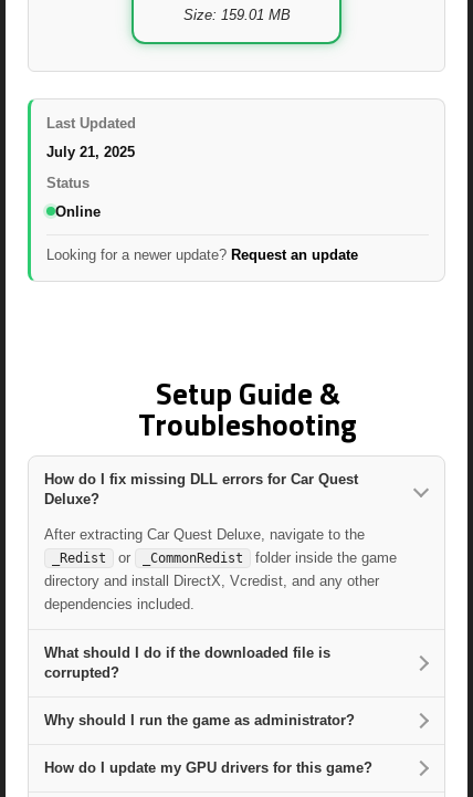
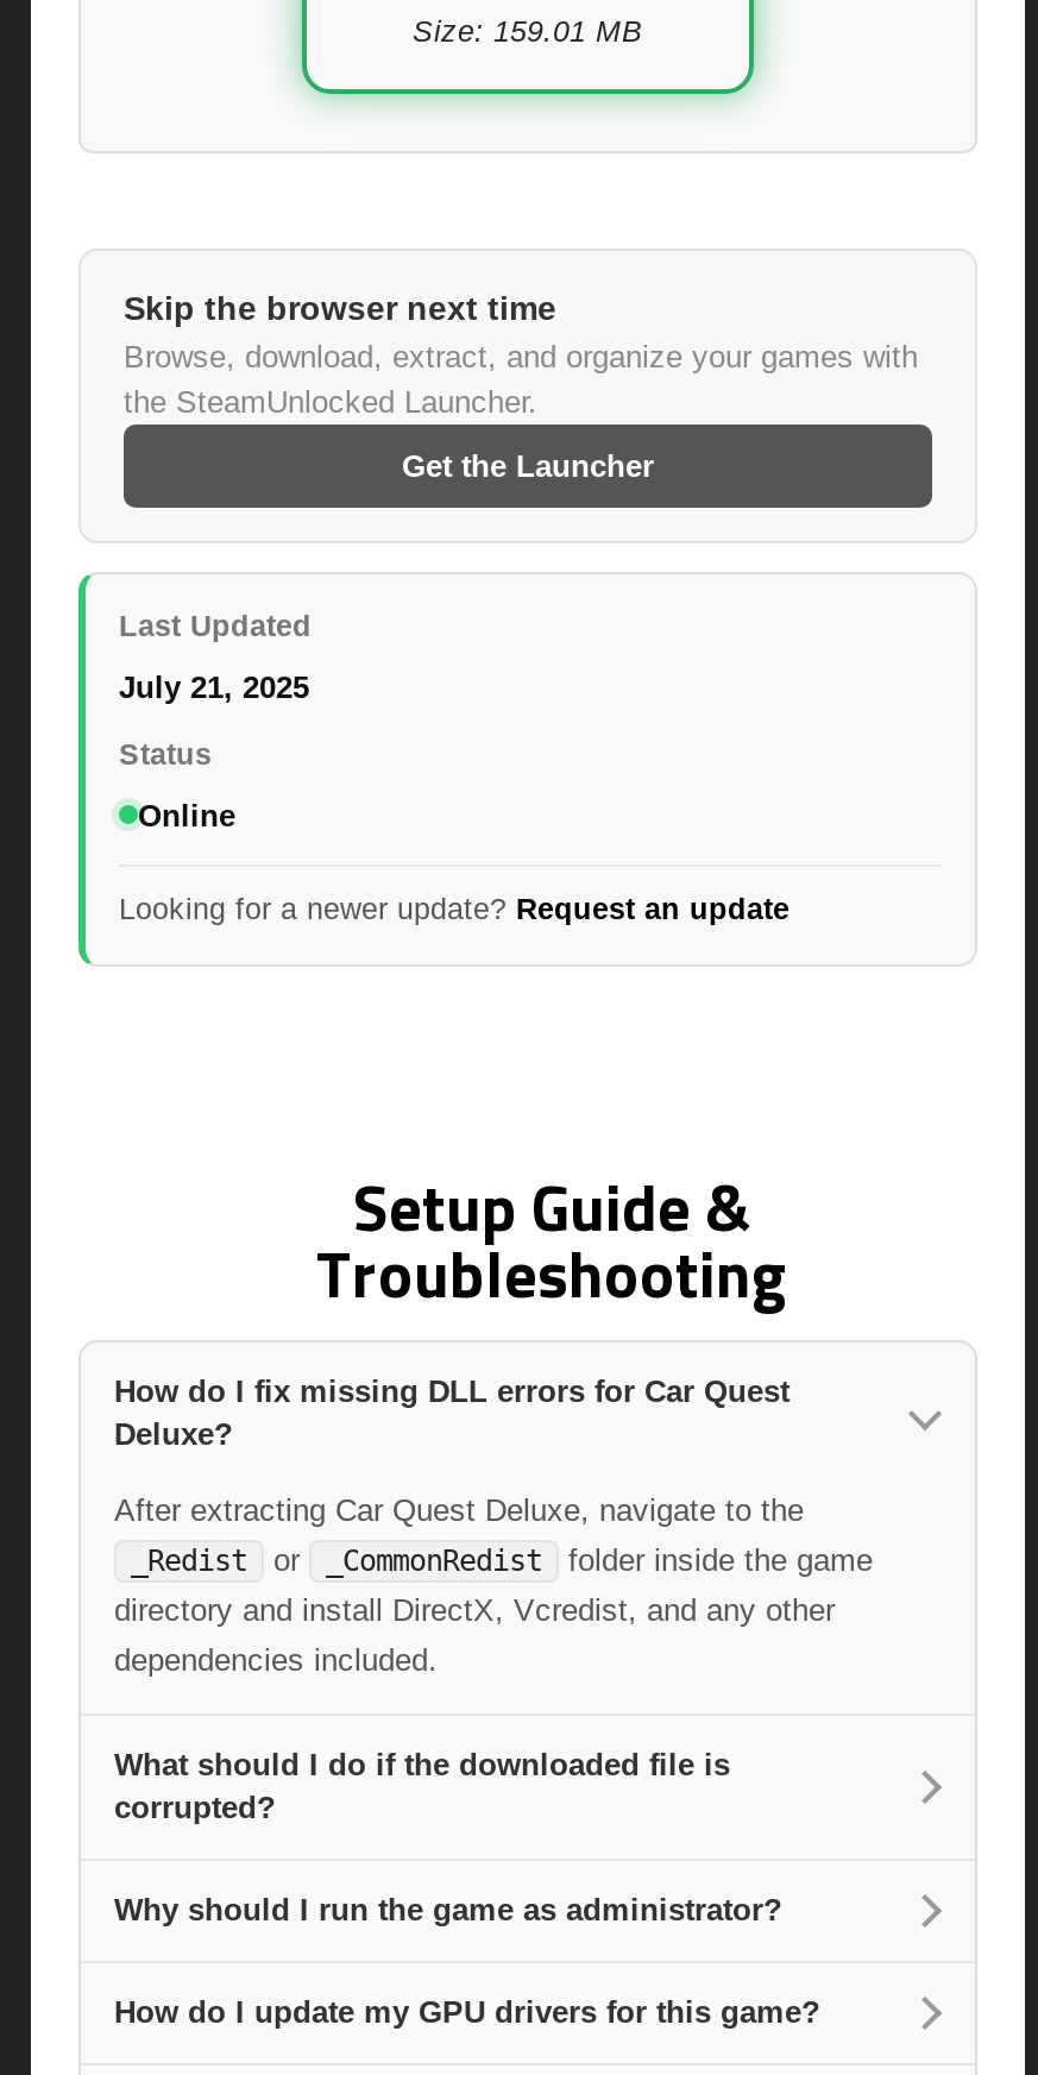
+ Skip the browser next time
+ Browse, download, extract, and organize your games with
+ the SteamUnlocked Launcher.
+ Get the Launcher
